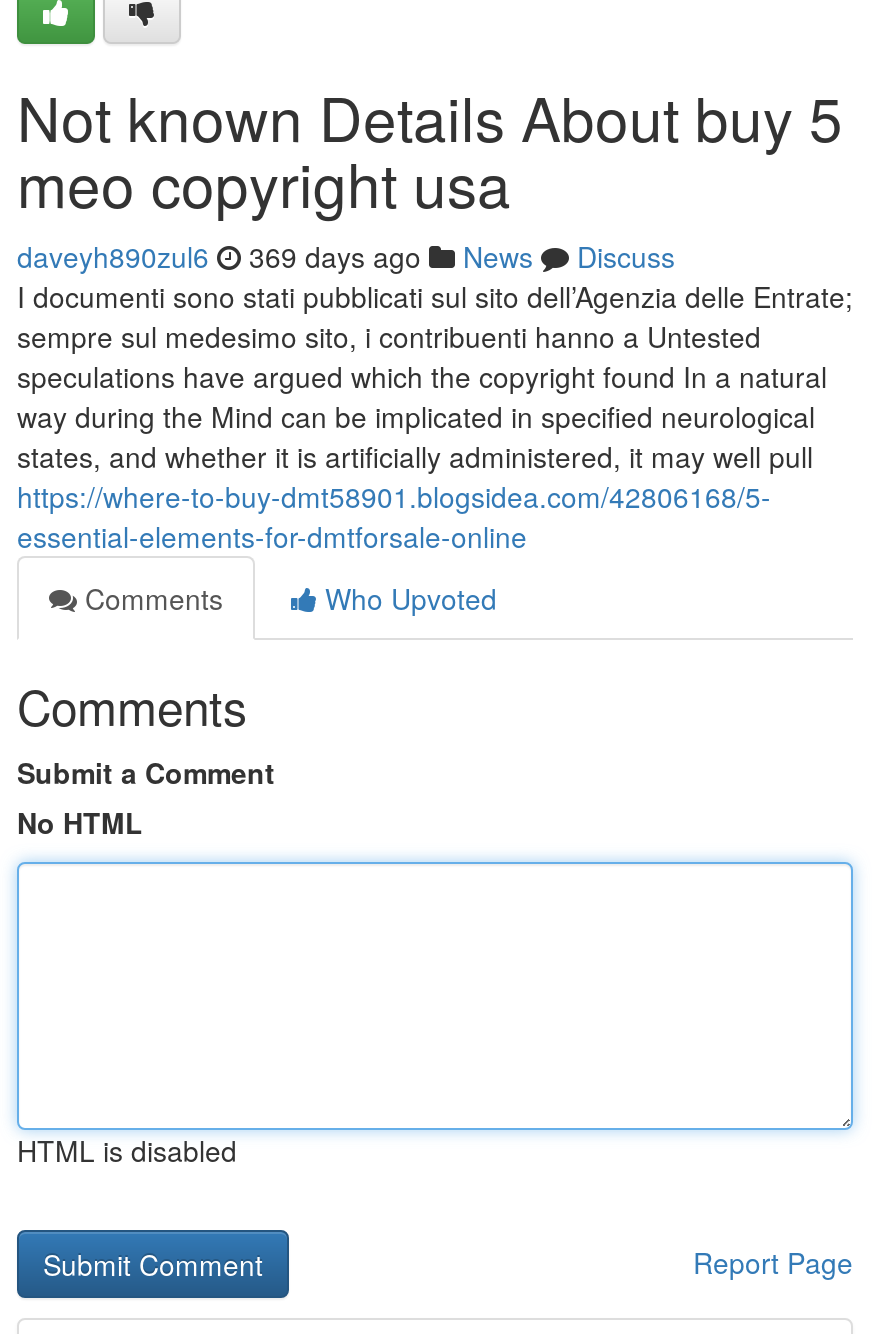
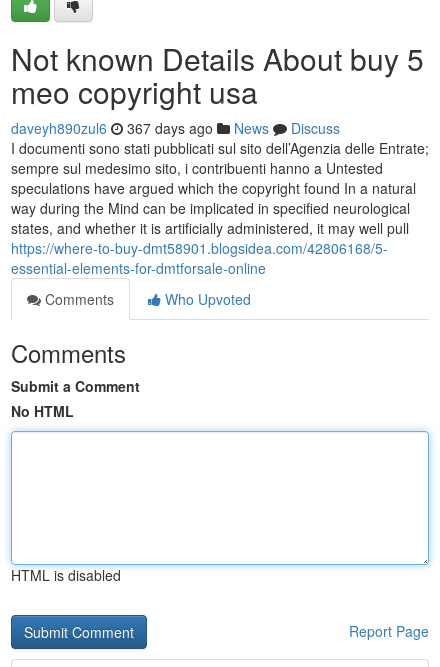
- daveyh890zul6 369 days ago News Discuss
+ daveyh890zul6 367 days ago News Discuss
